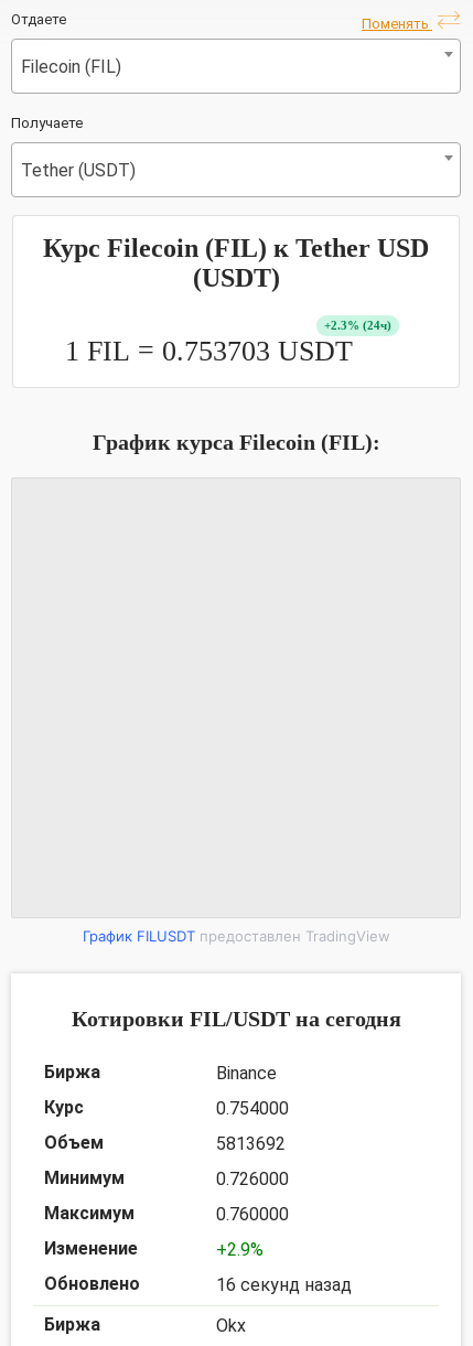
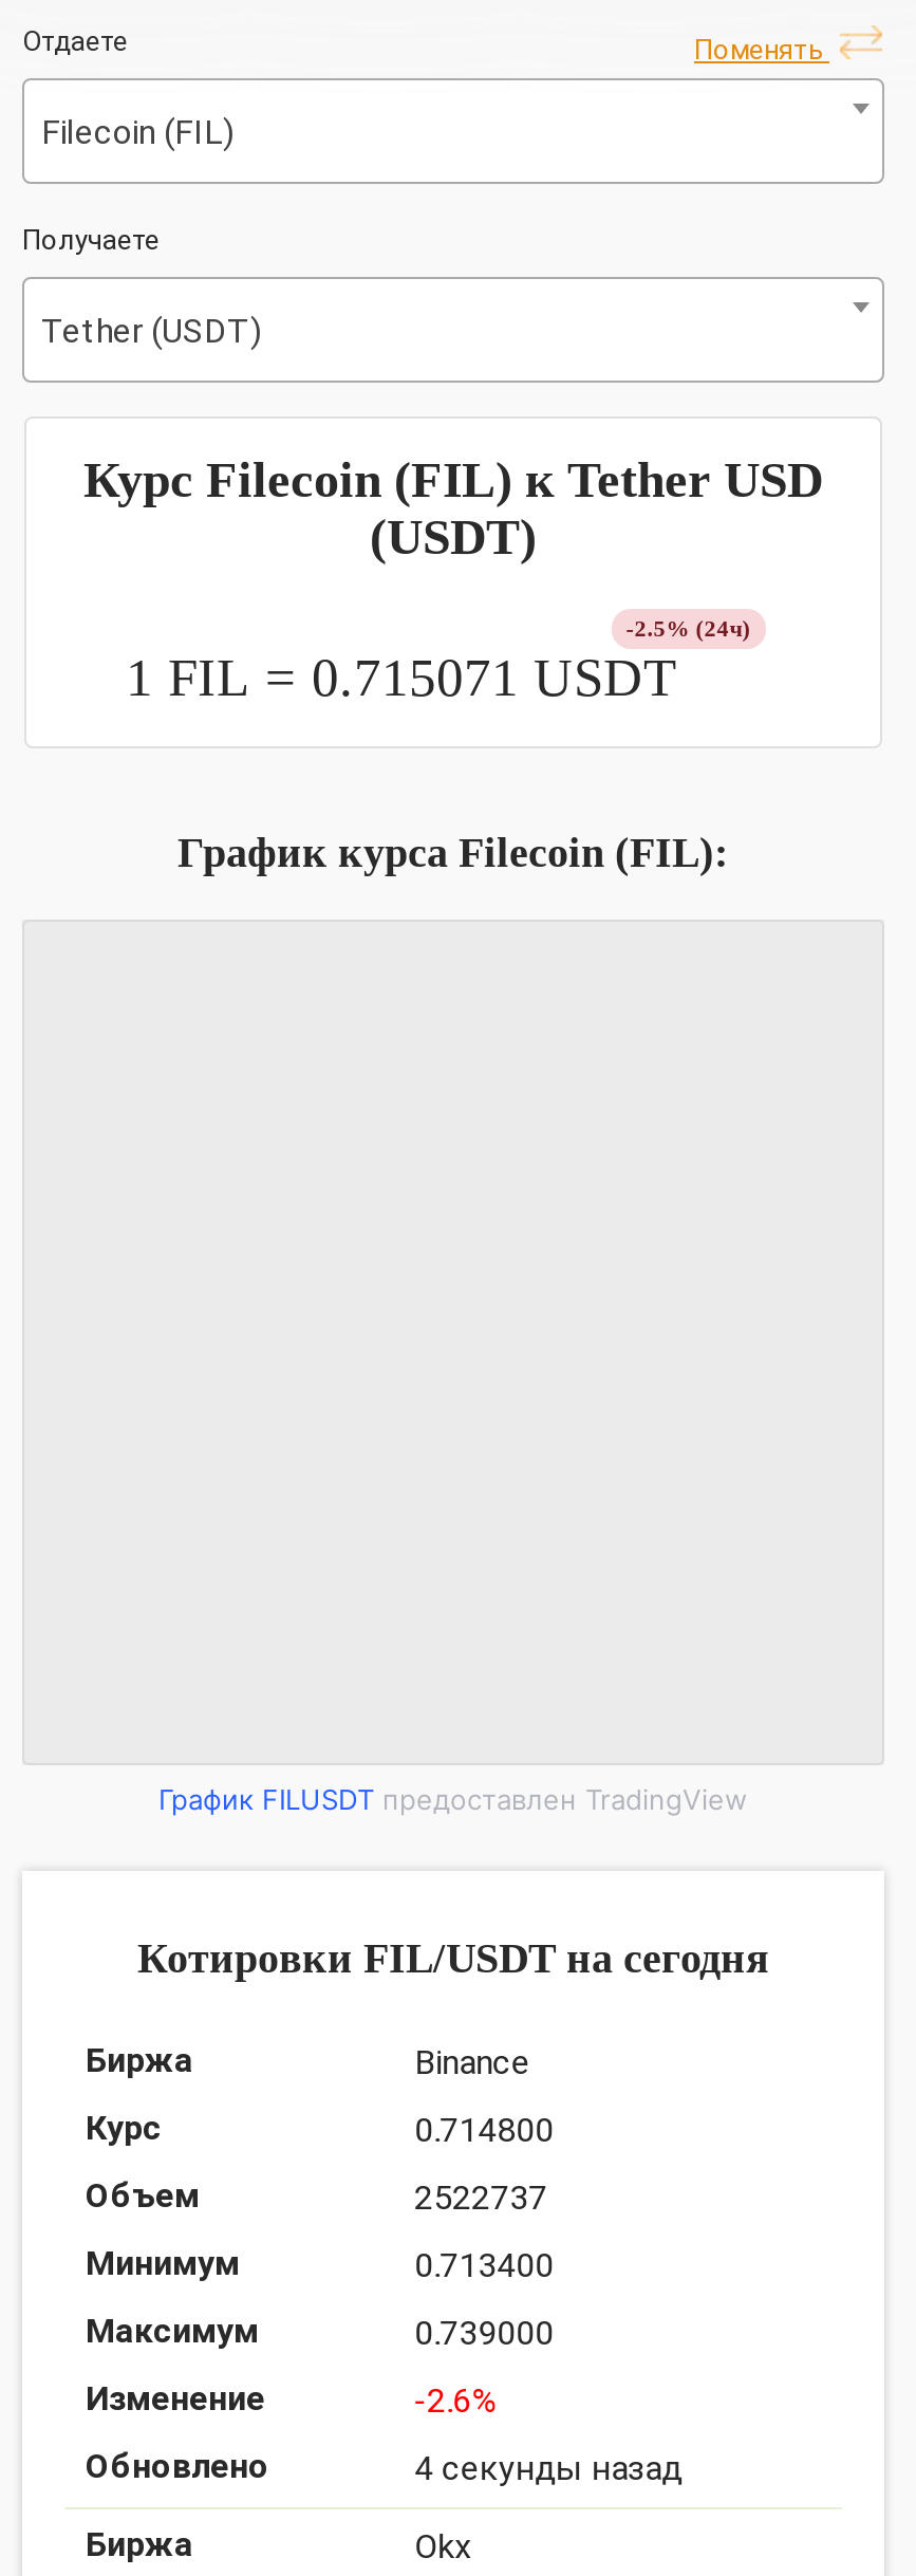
- +2.3% (24ч)
+ -2.5% (24ч)

- 1 FIL = 0.753703 USDT
+ 1 FIL = 0.715071 USDT

- 0.754000
+ 0.714800

- 5813692
+ 2522737

- 0.726000
+ 0.713400

- 0.760000
+ 0.739000

- +2.9%
+ -2.6%

- 16 секунд назад
+ 4 секунды назад
